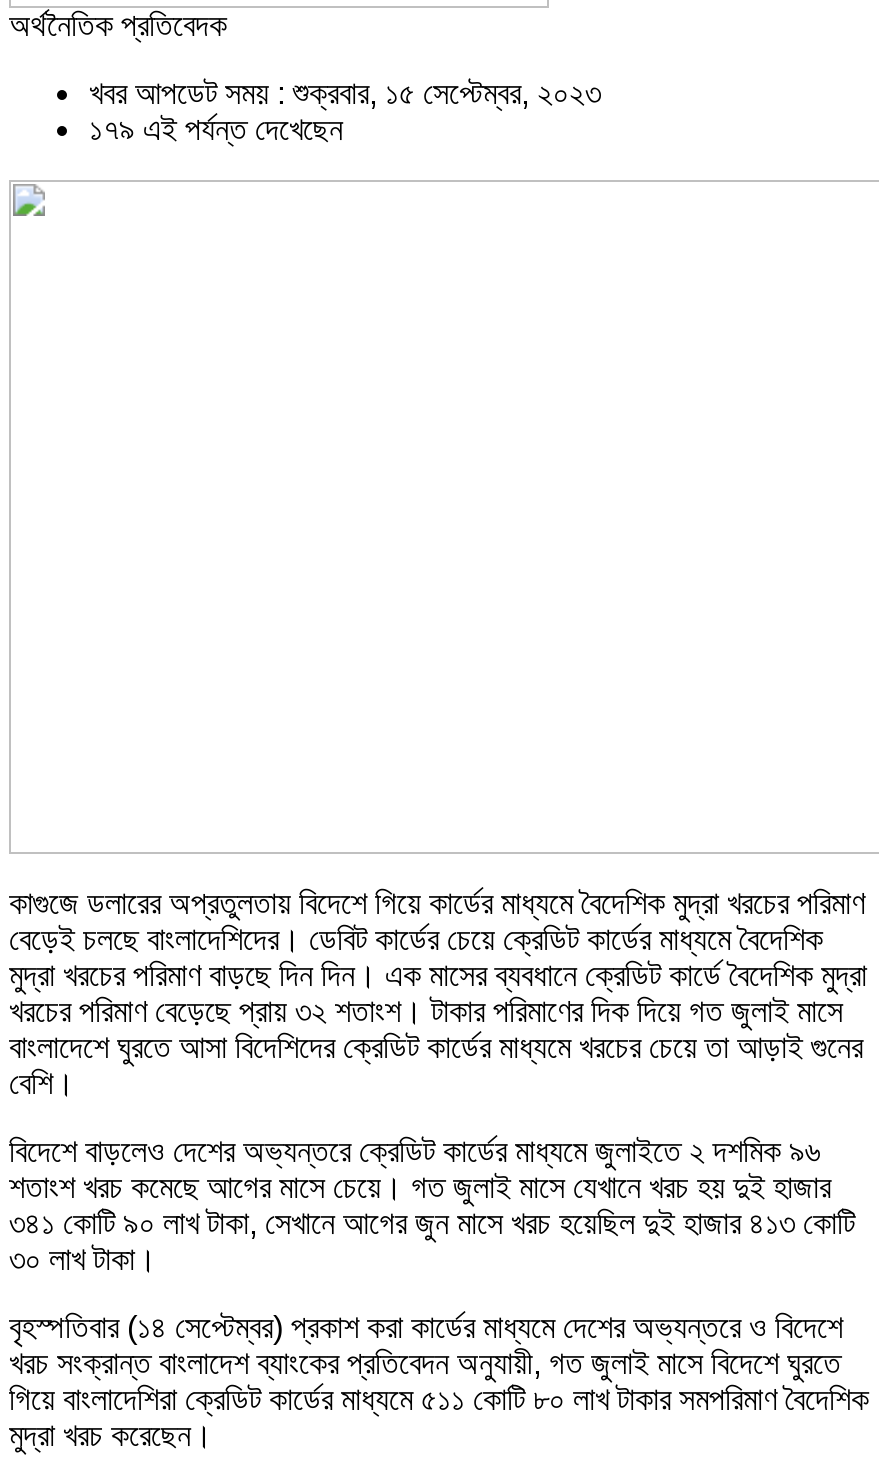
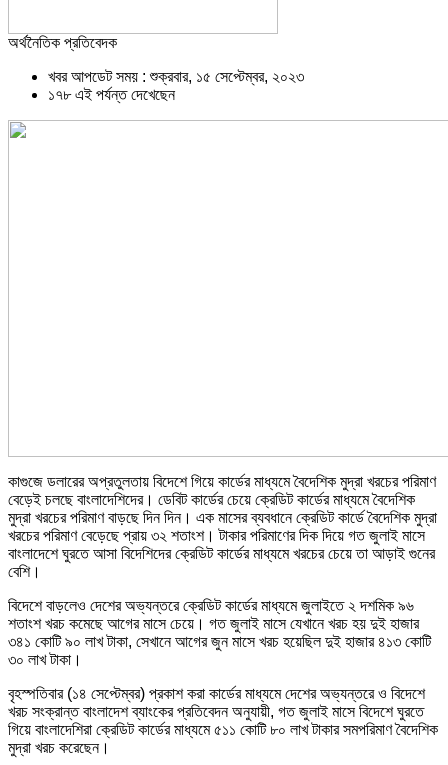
- ১৭৯ এই পর্যন্ত দেখেছেন
+ ১৭৮ এই পর্যন্ত দেখেছেন
